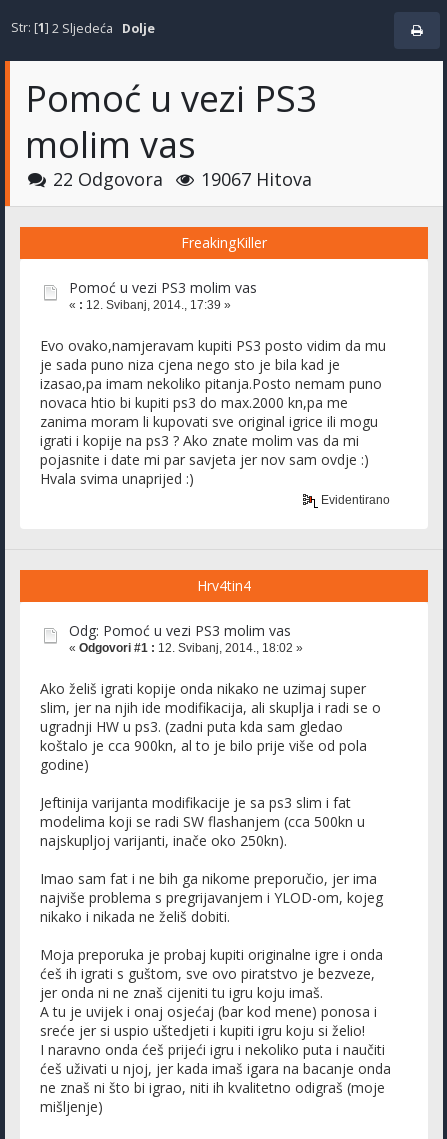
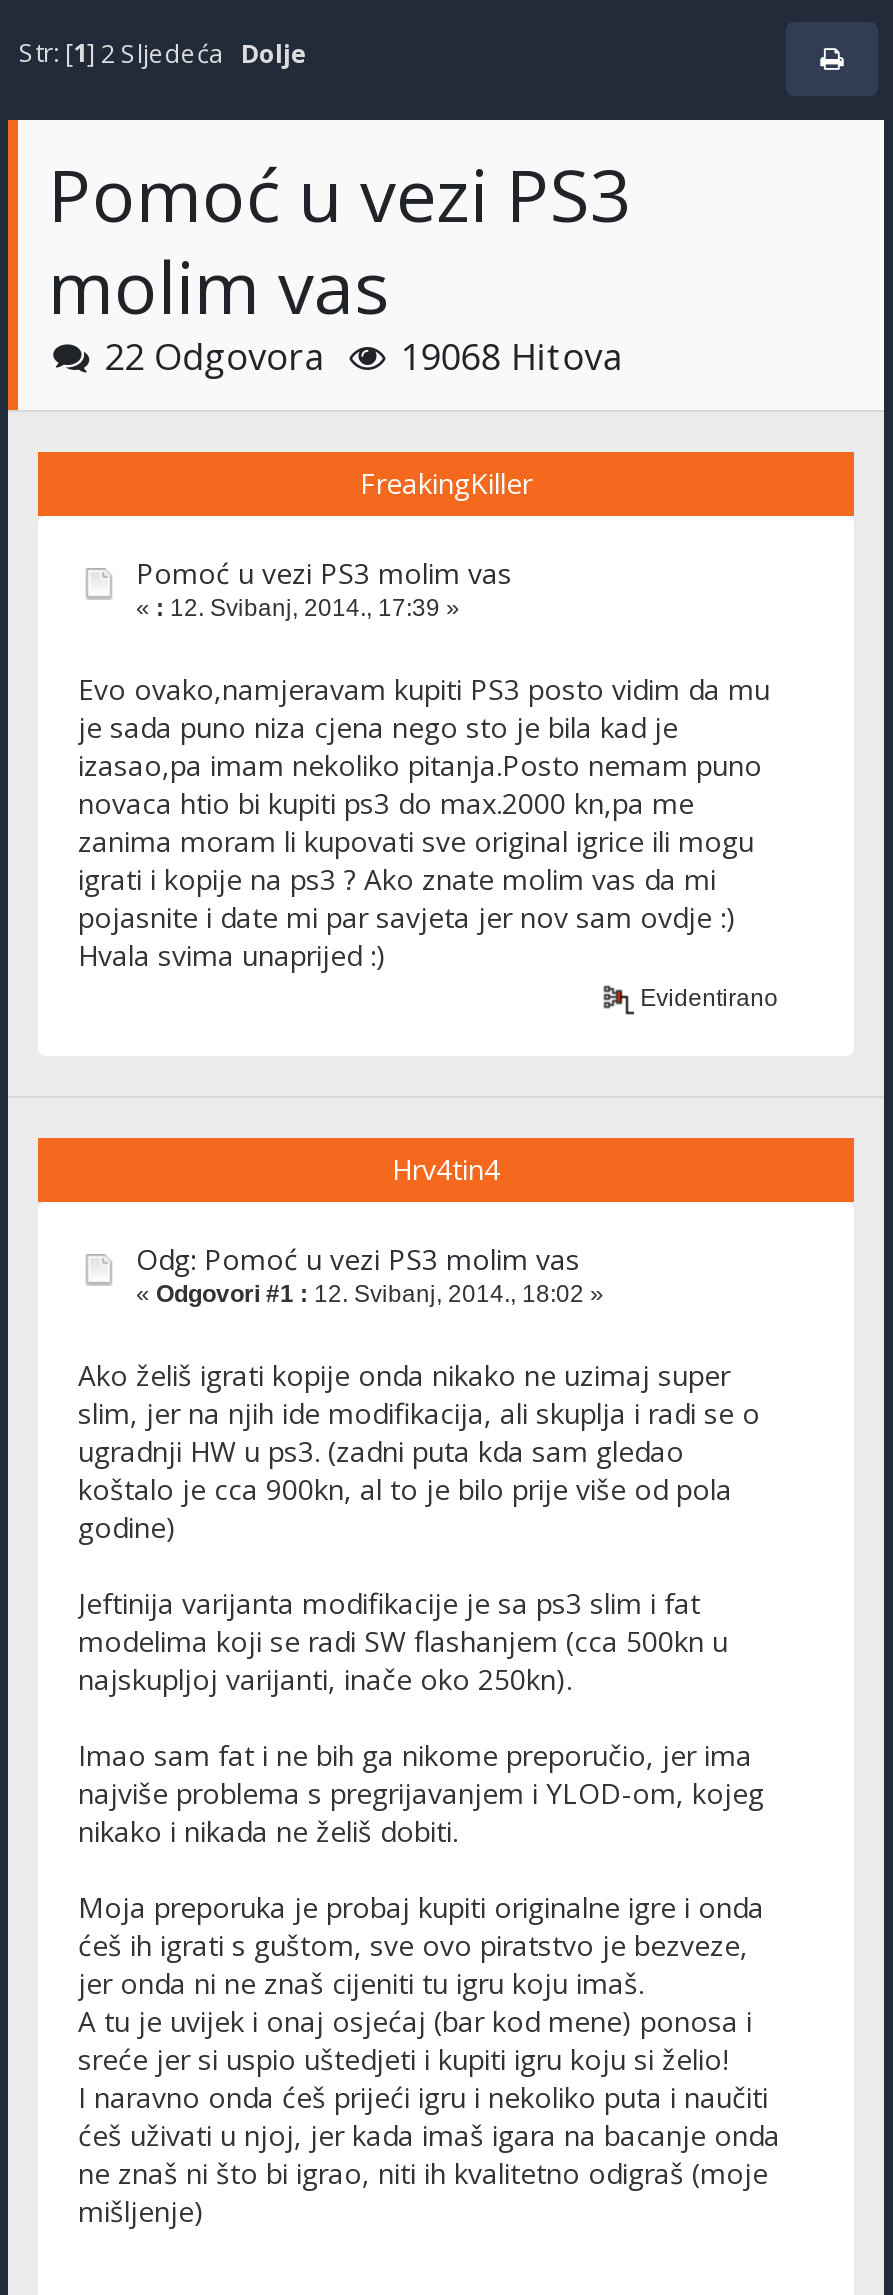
- 22 Odgovora 19067 Hitova
+ 22 Odgovora 19068 Hitova
